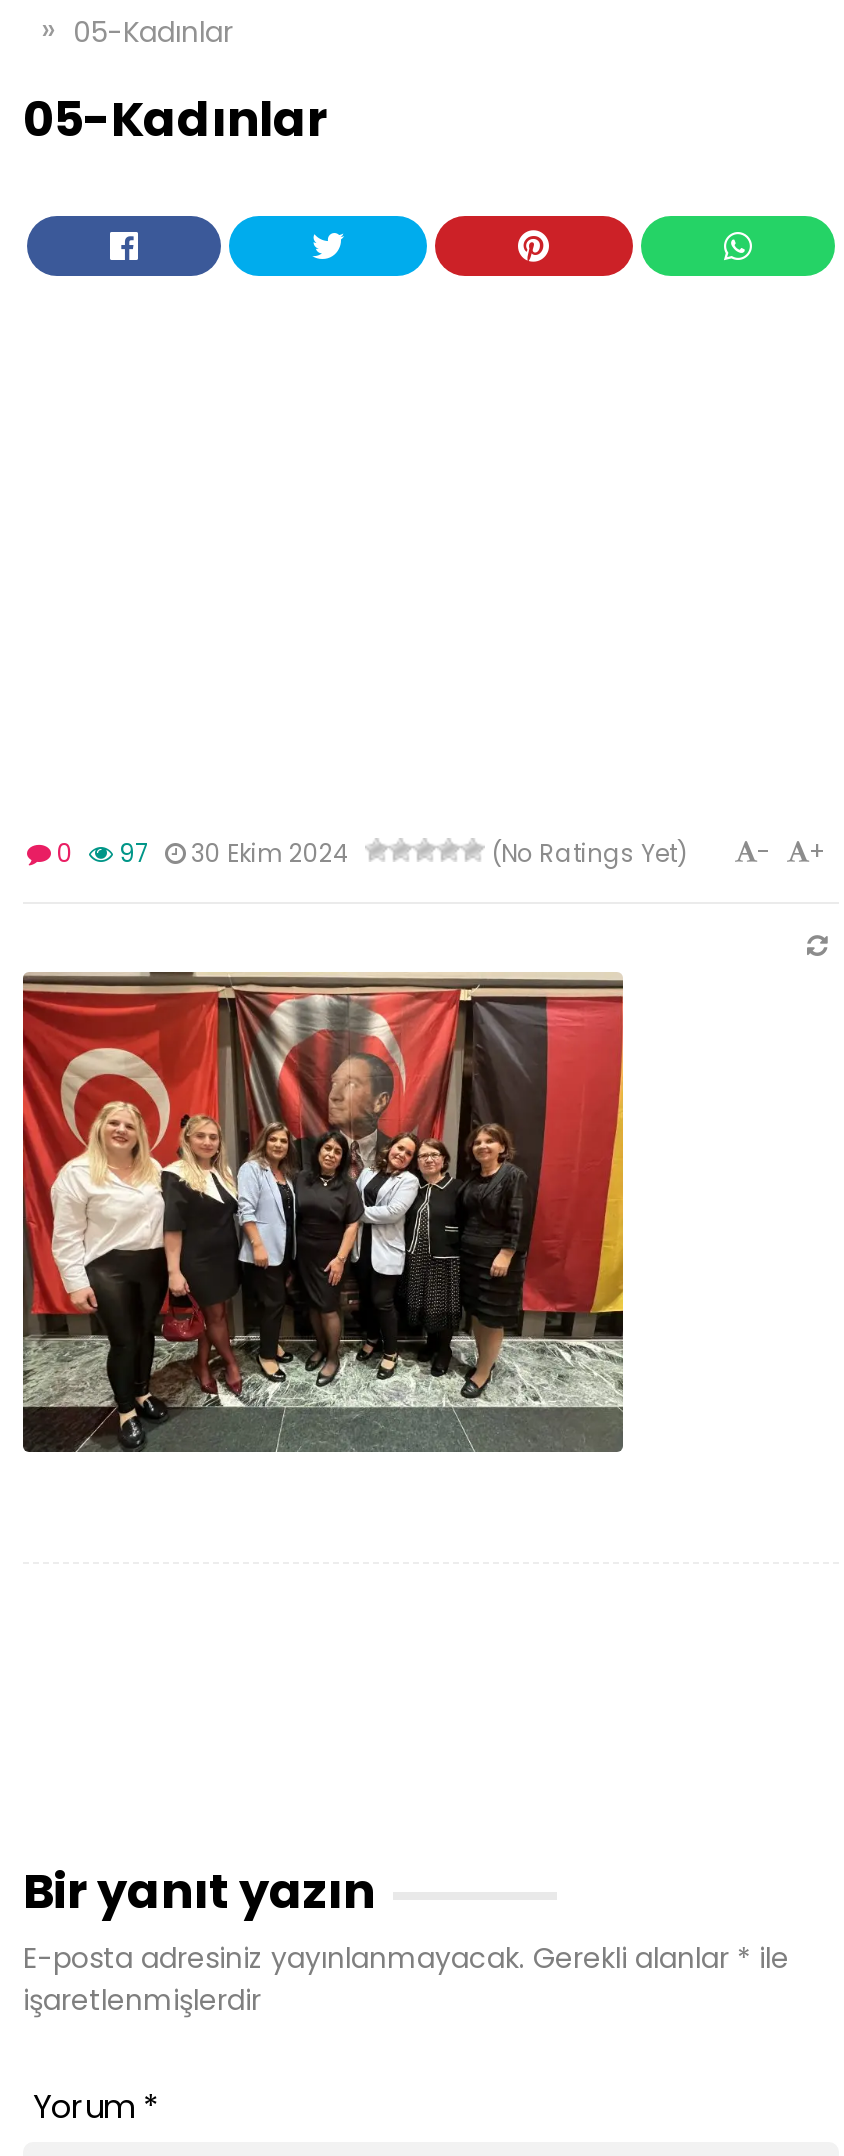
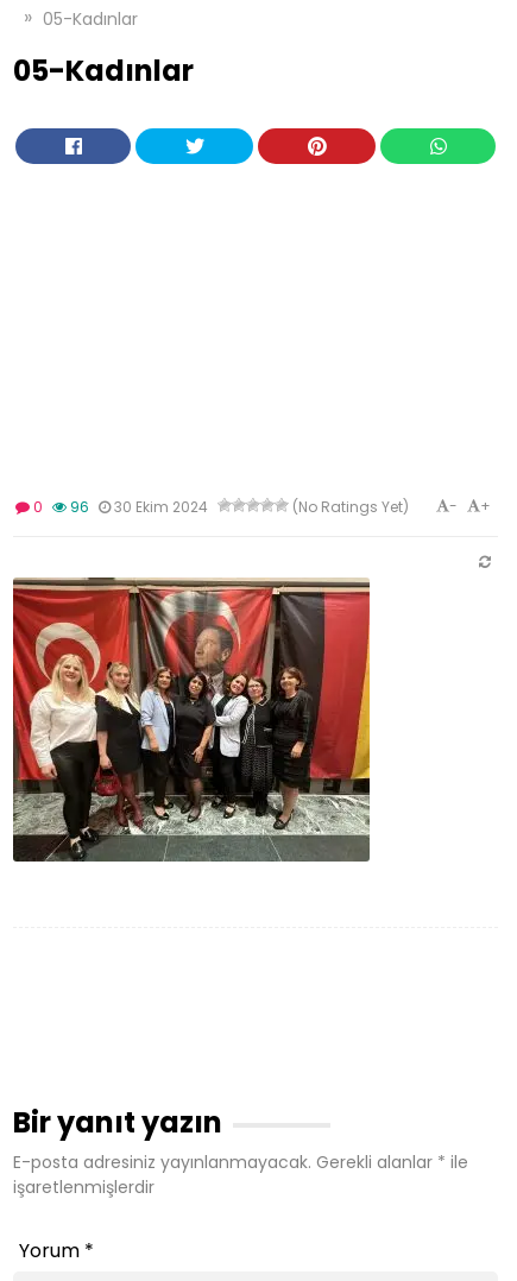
- 0 97 30 Ekim 2024
+ 0 96 30 Ekim 2024
